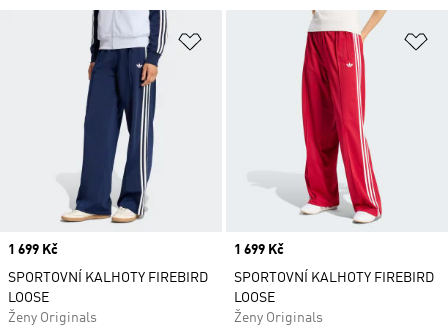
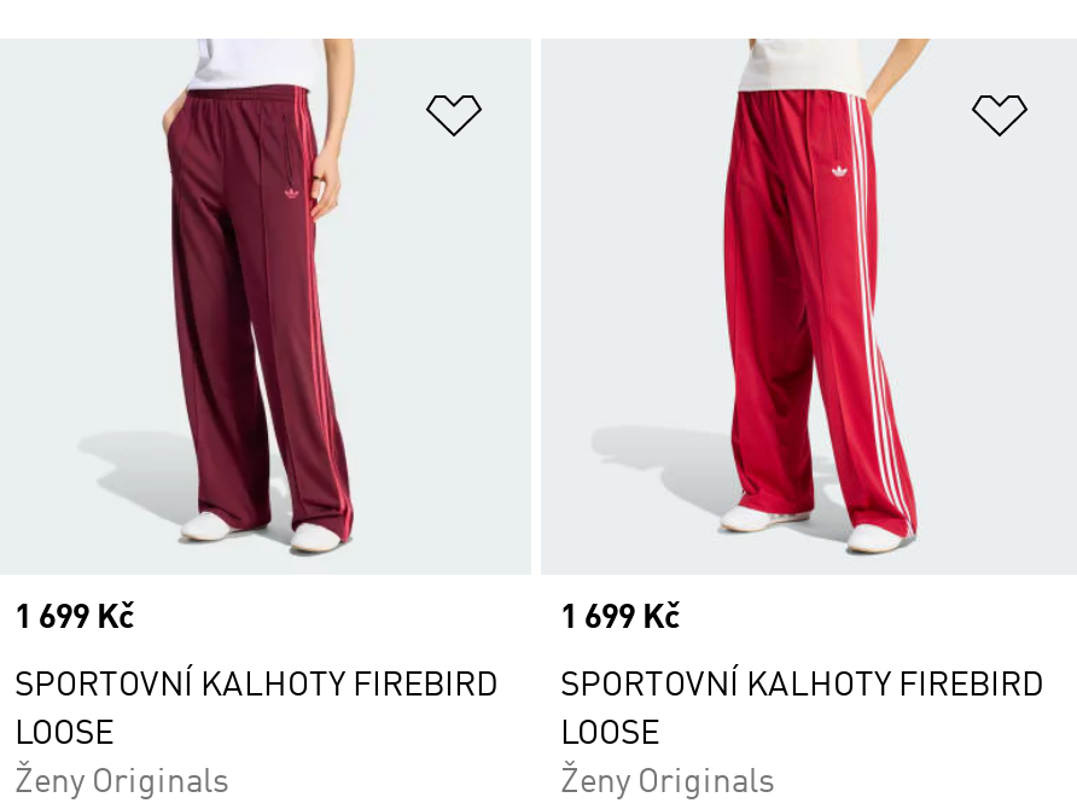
- [image]
+ [image]
